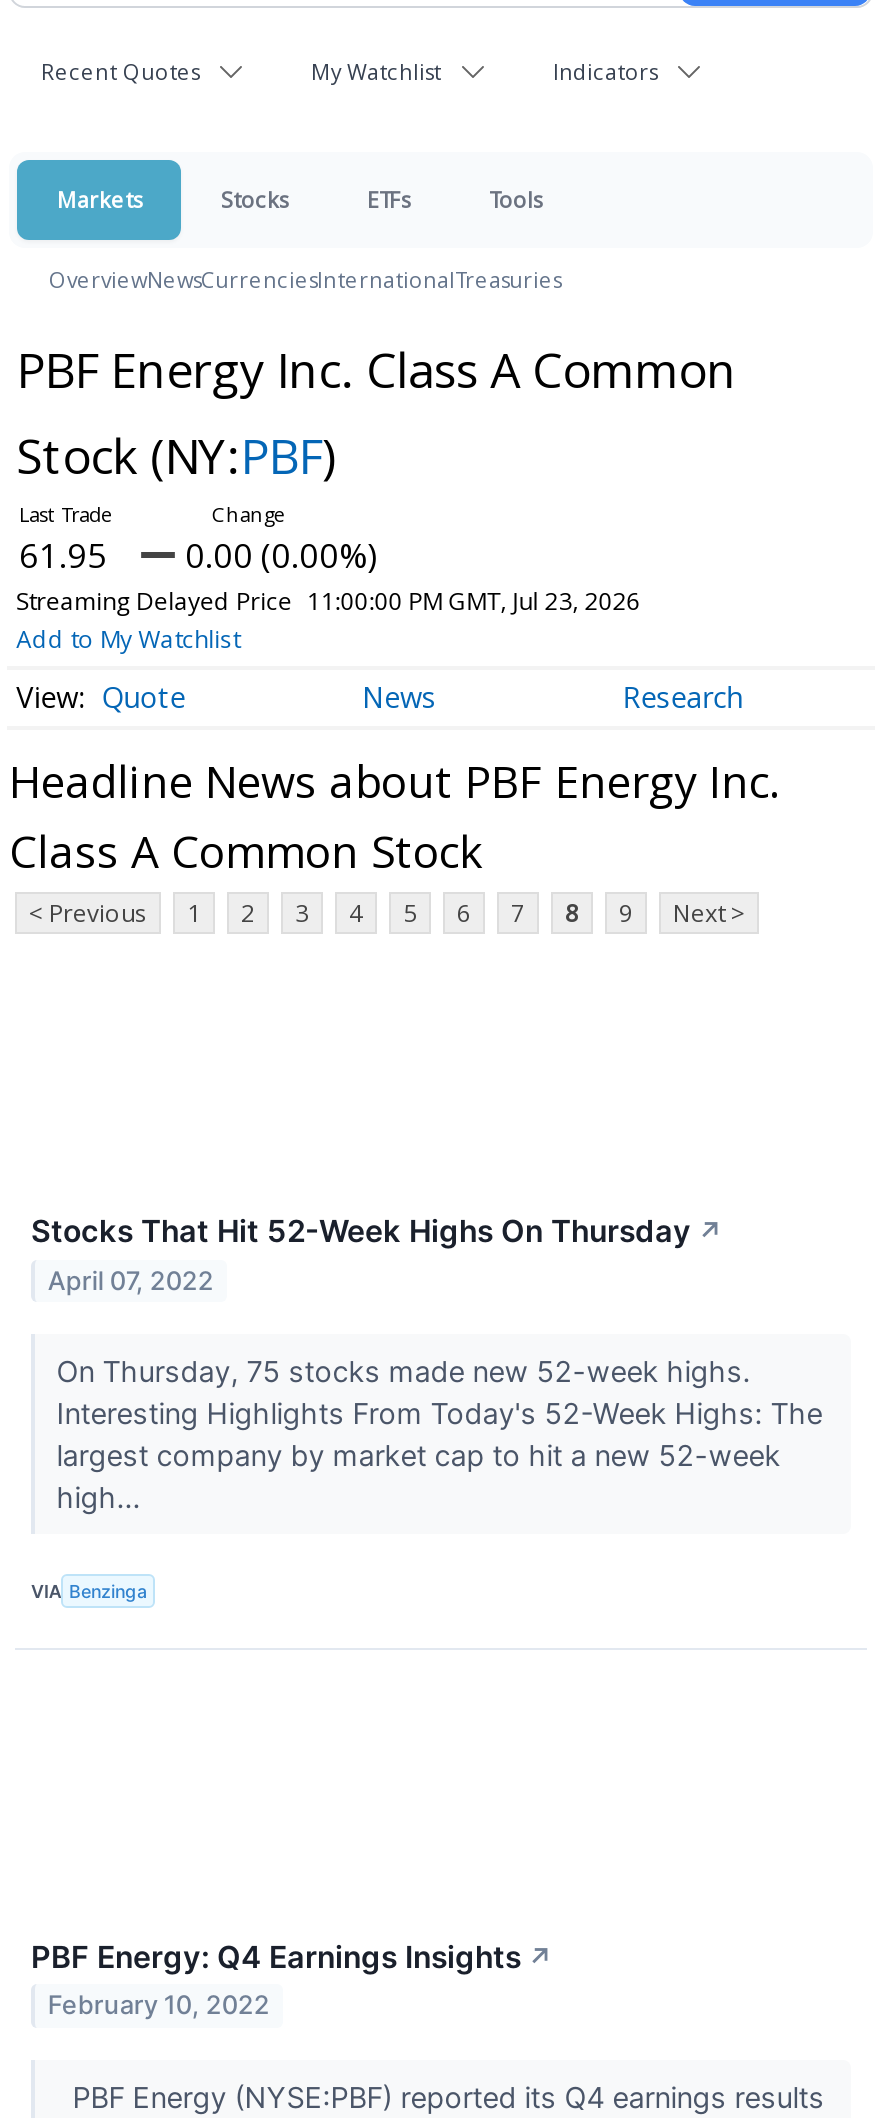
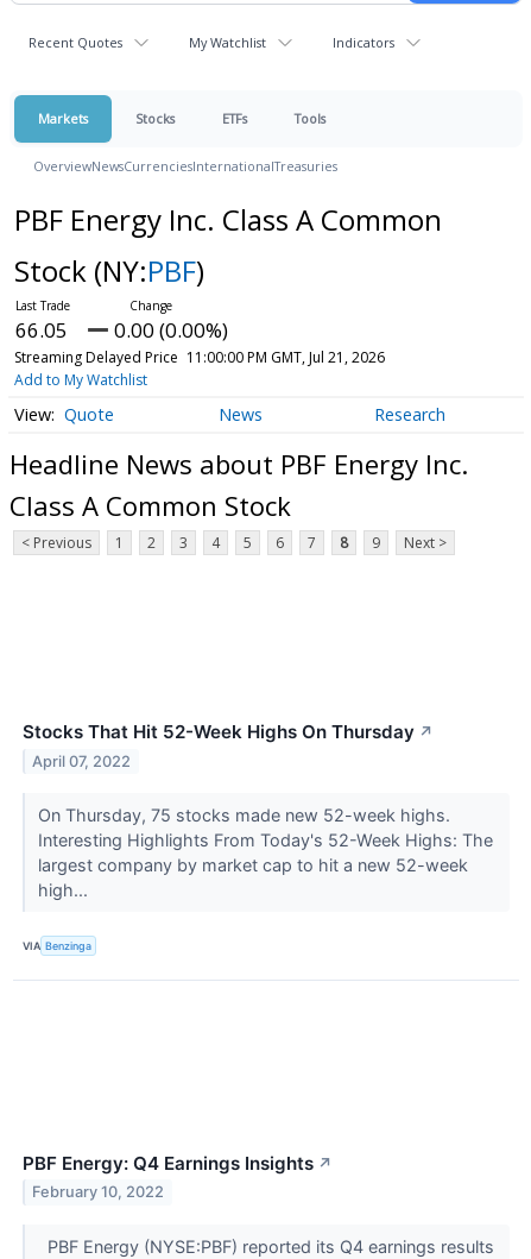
- 61.95 0.00 (0.00%)
+ 66.05 0.00 (0.00%)

- Streaming Delayed Price 11:00:00 PM GMT, Jul 23, 2026
+ Streaming Delayed Price 11:00:00 PM GMT, Jul 21, 2026
